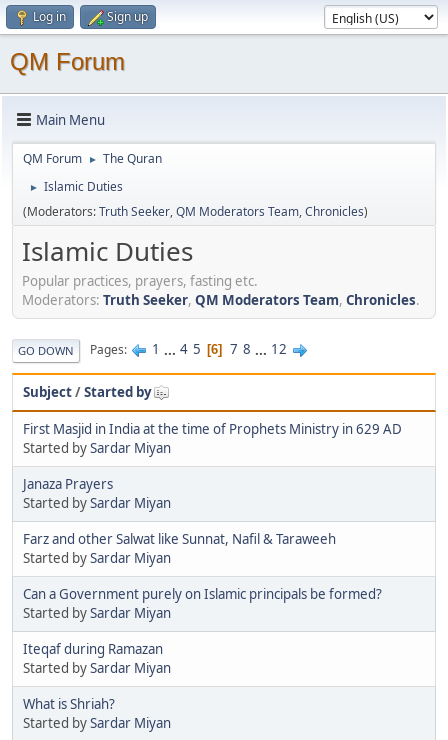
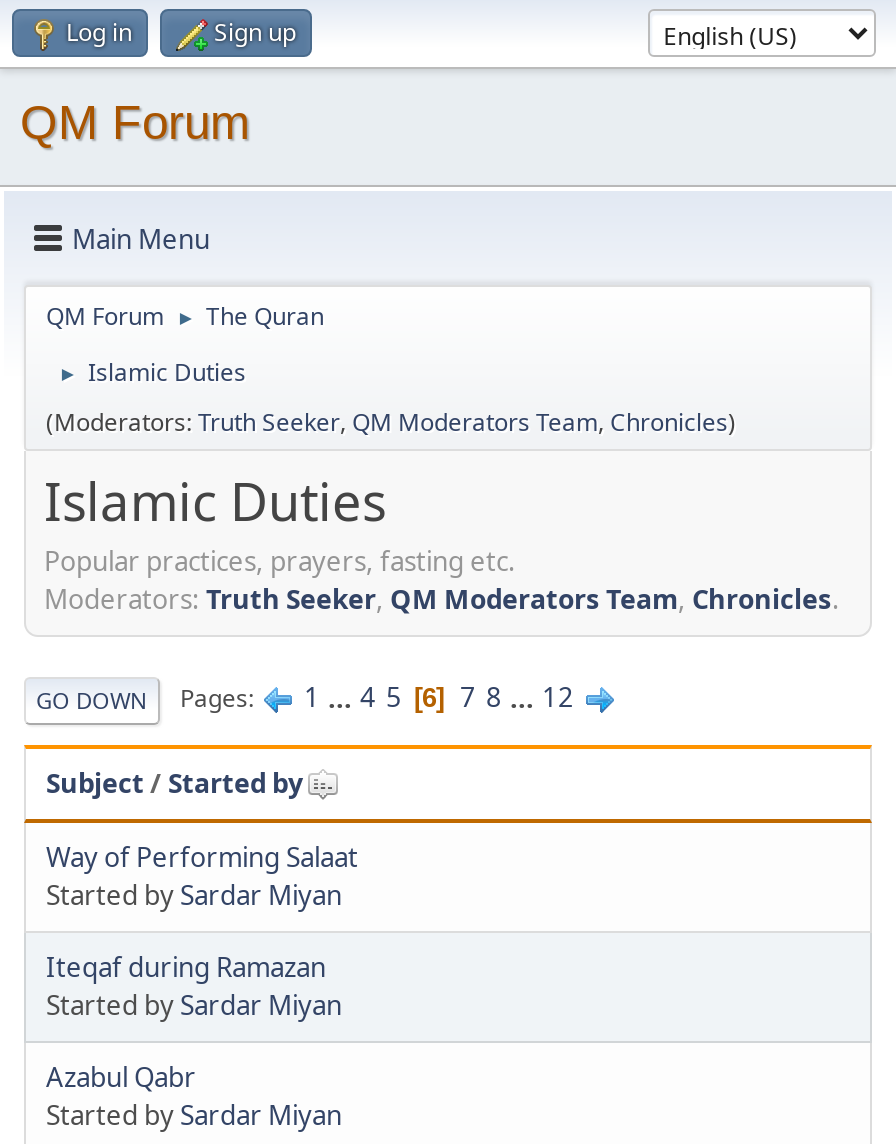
- First Masjid in India at the time of Prophets Ministry in 629 AD
- Started by Sardar Miyan
- Janaza Prayers
- Started by Sardar Miyan
- Farz and other Salwat like Sunnat, Nafil & Taraweeh
- Started by Sardar Miyan
- Can a Government purely on Islamic principals be formed?
+ Way of Performing Salaat

- What is Shriah?
+ Azabul Qabr
